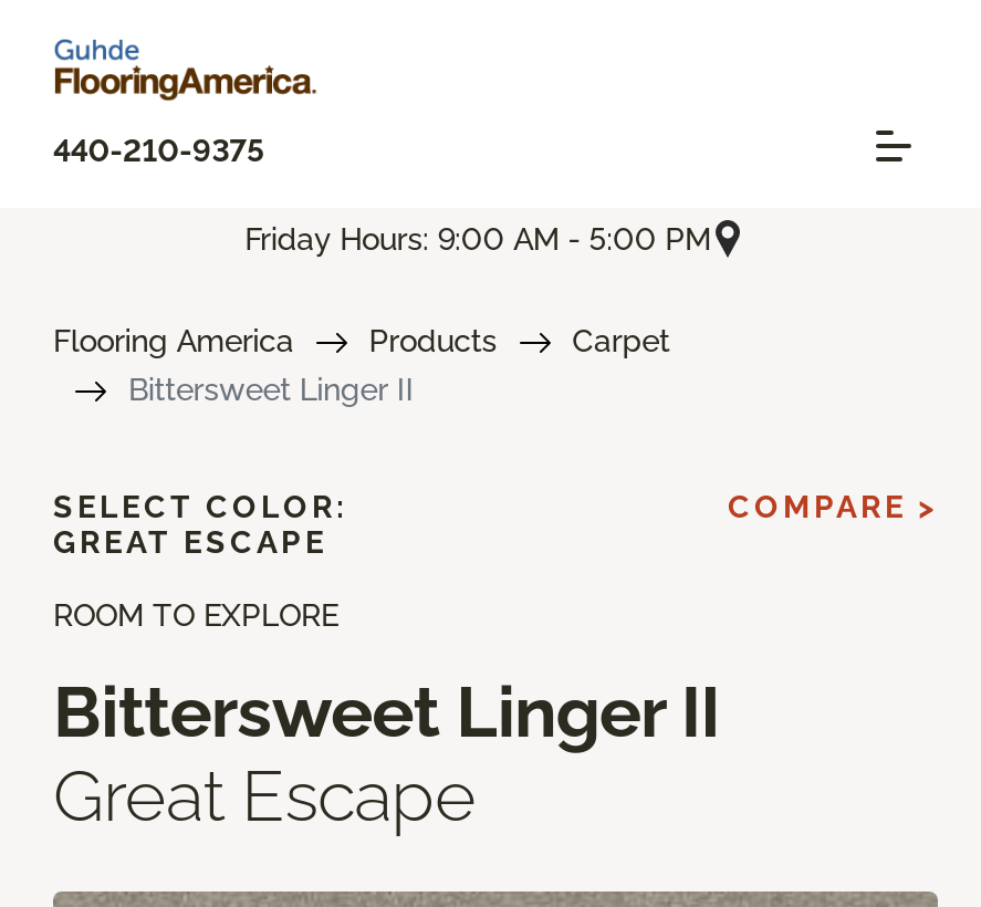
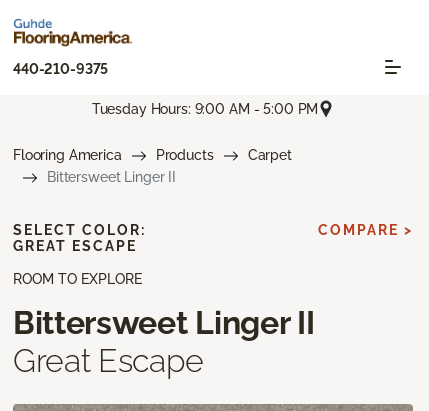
- Friday Hours: 9:00 AM - 5:00 PM
+ Tuesday Hours: 9:00 AM - 5:00 PM
